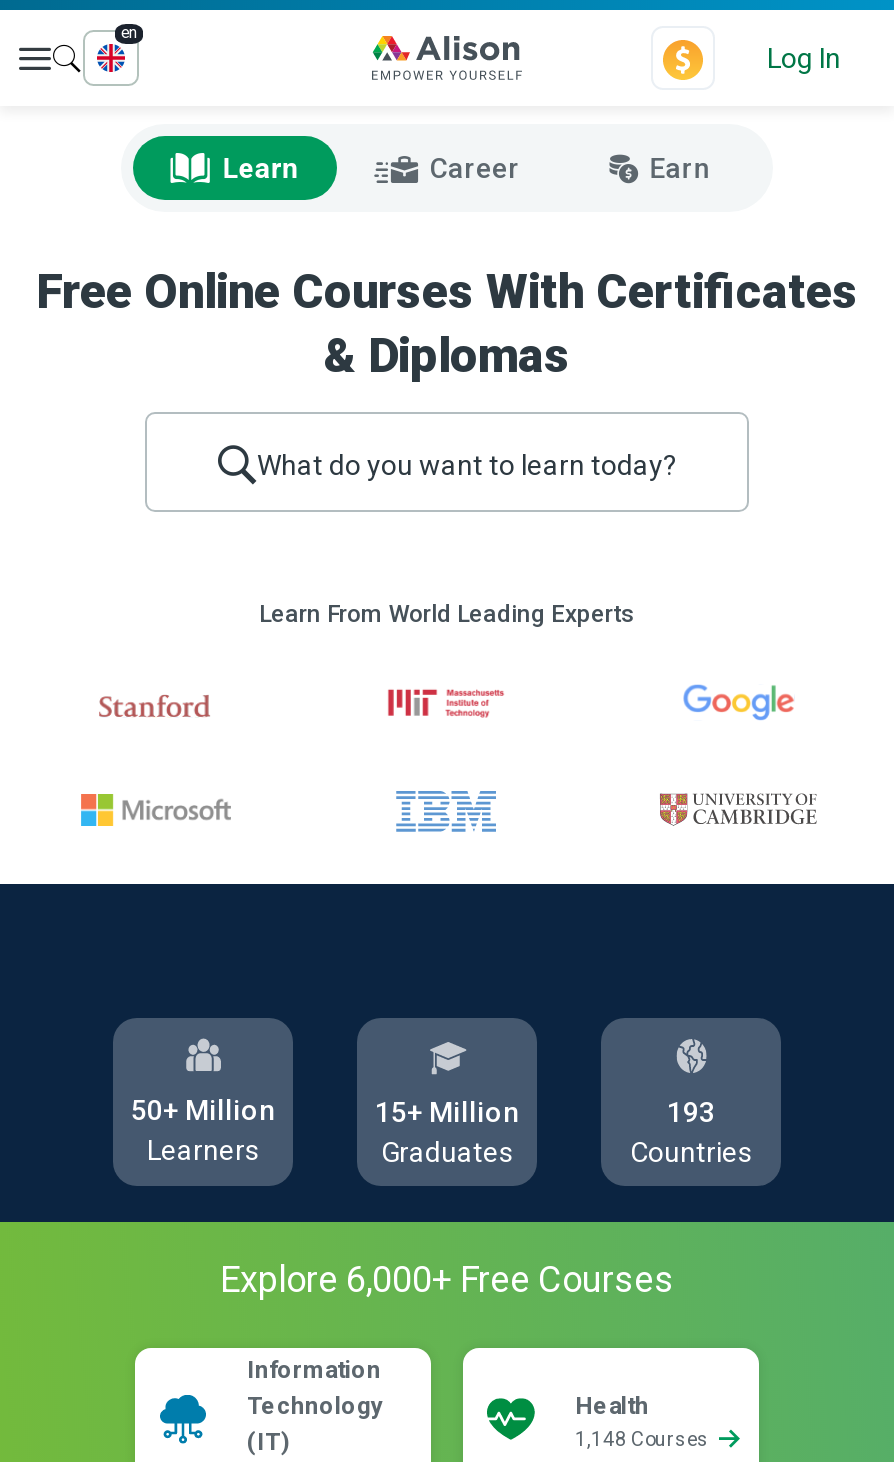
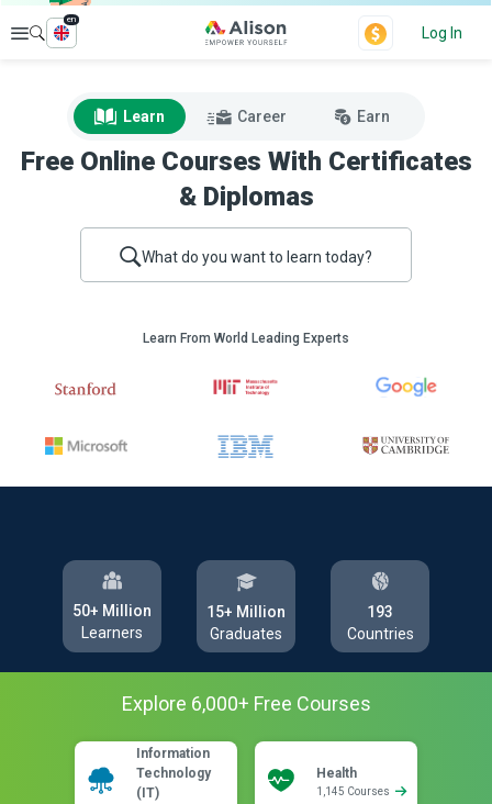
moved down: Learn | Career | Earn

- 1,148 Courses
+ 1,145 Courses
